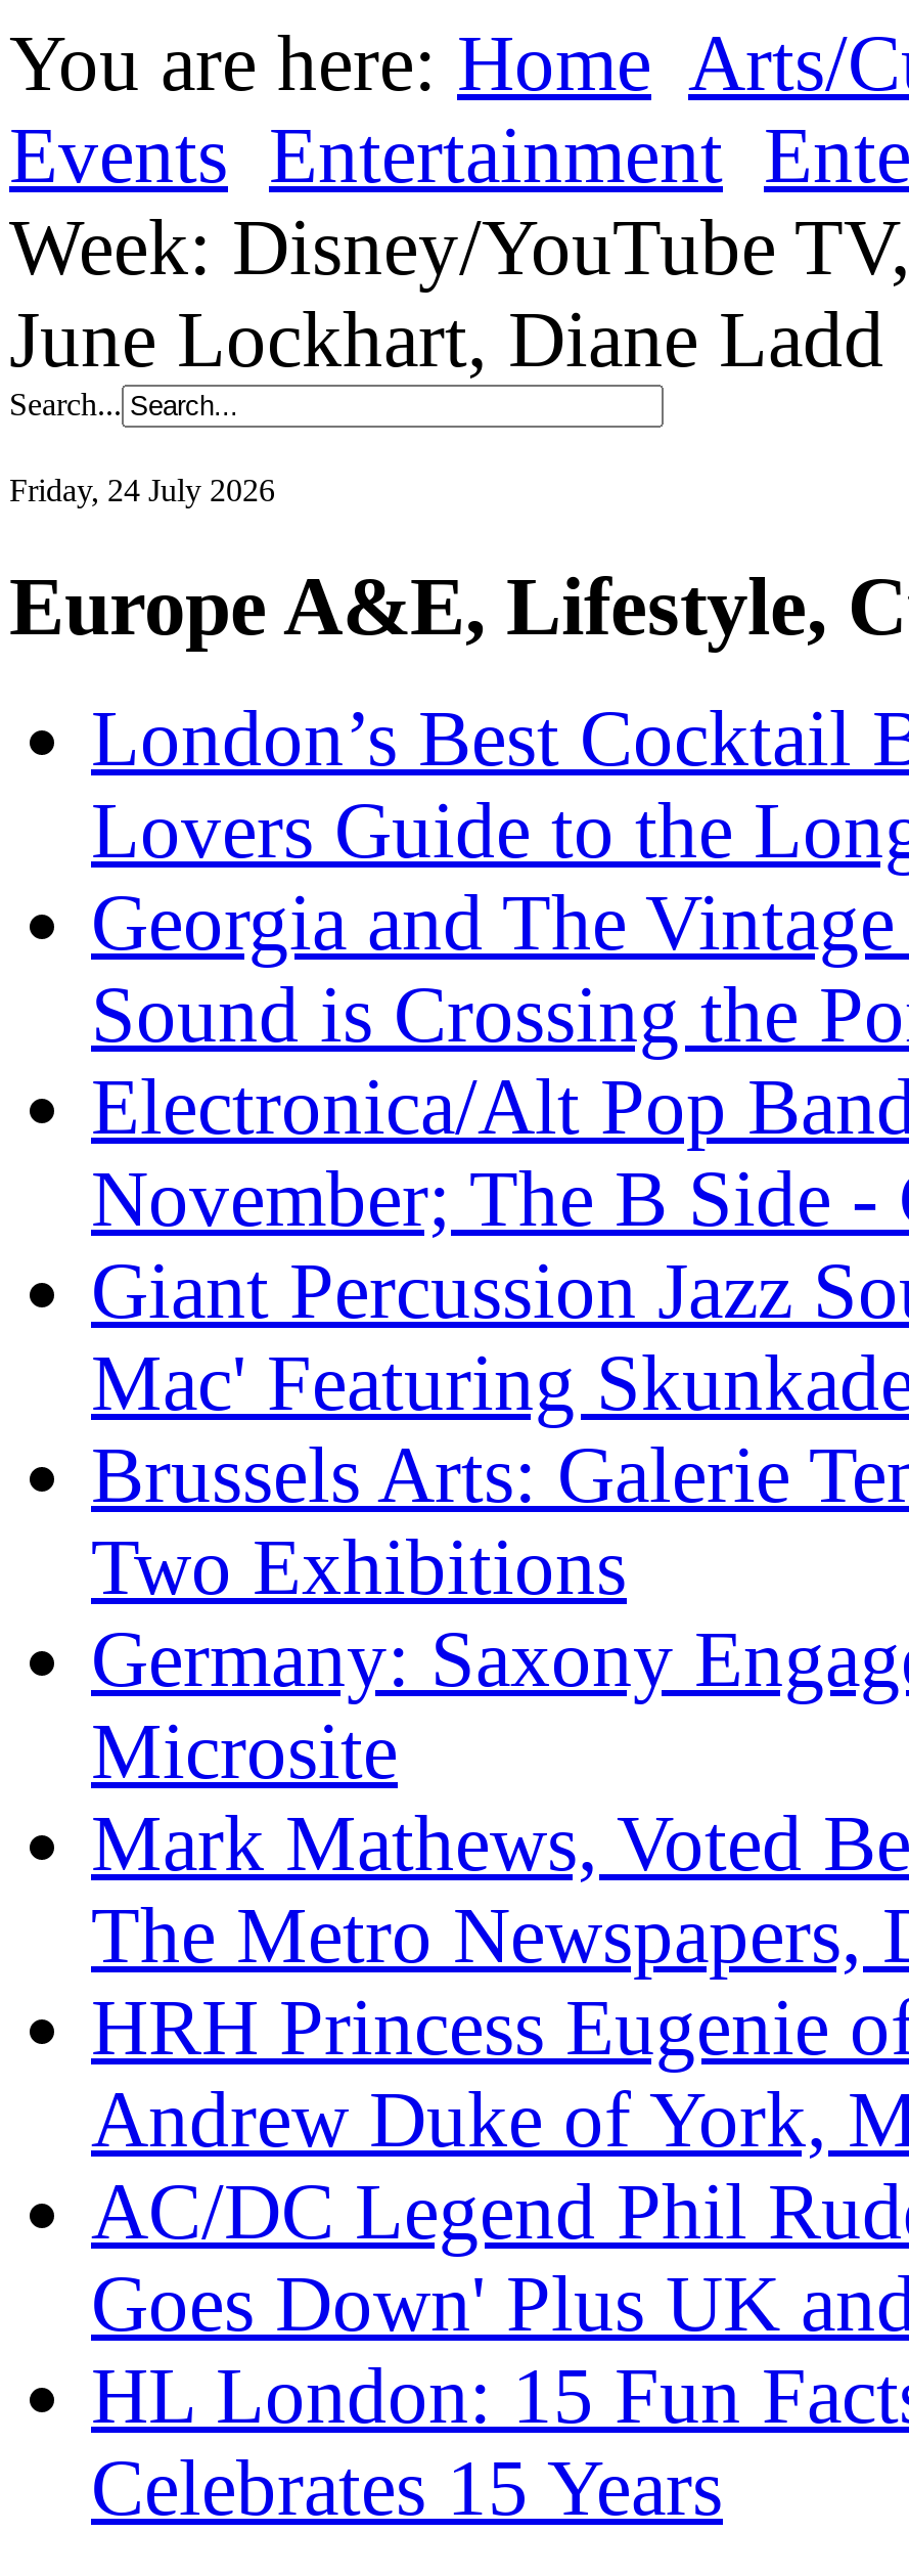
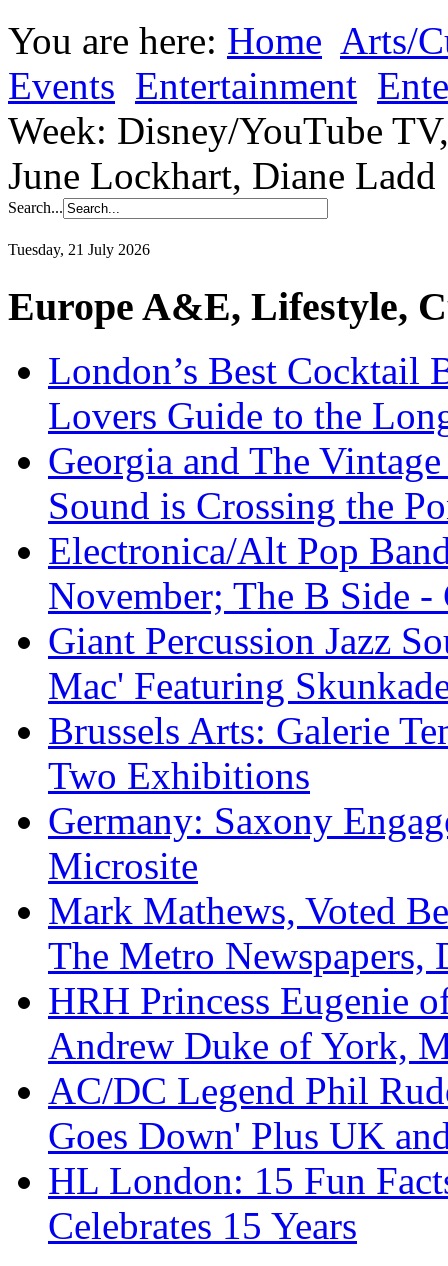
- Friday, 24 July 2026
+ Tuesday, 21 July 2026
